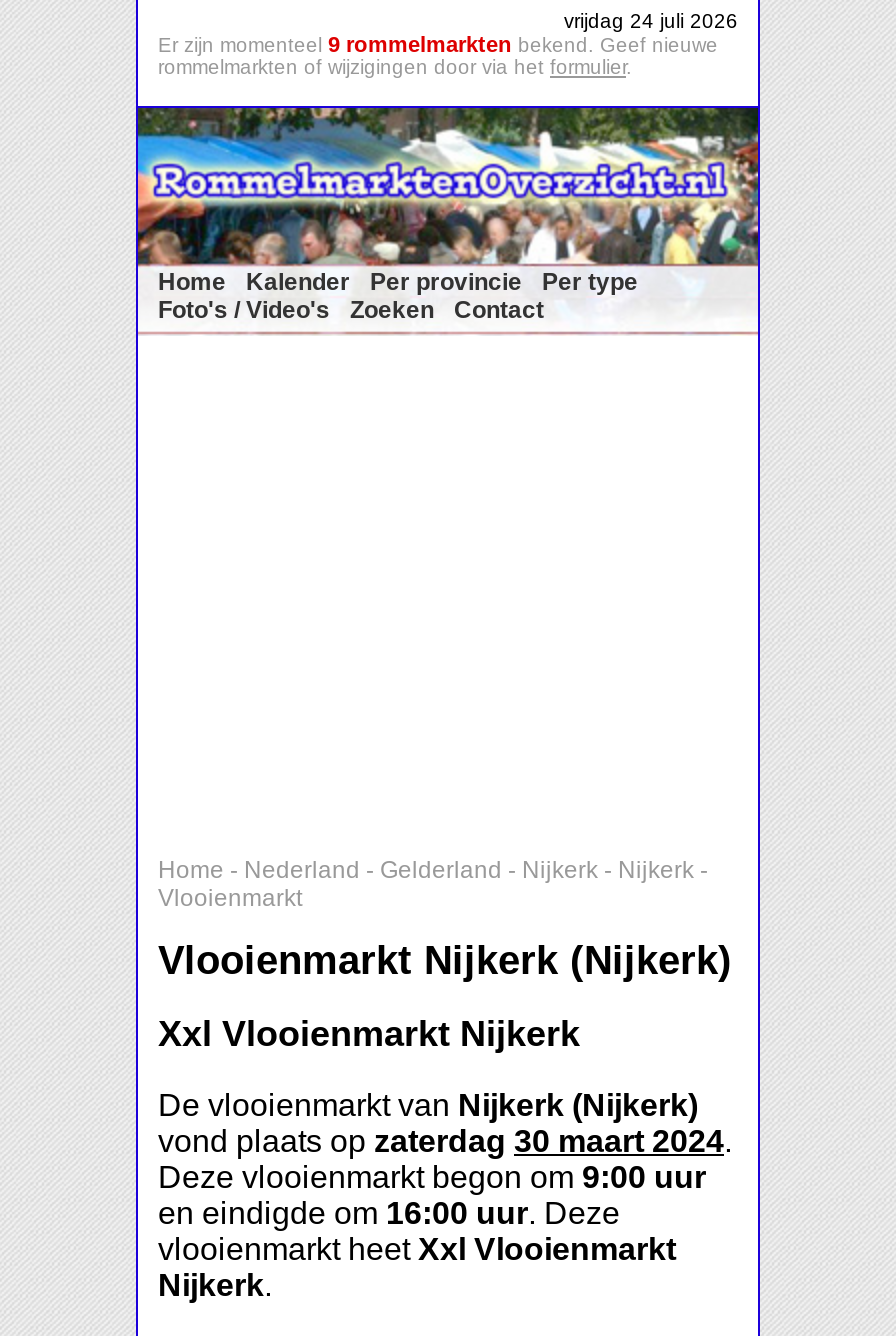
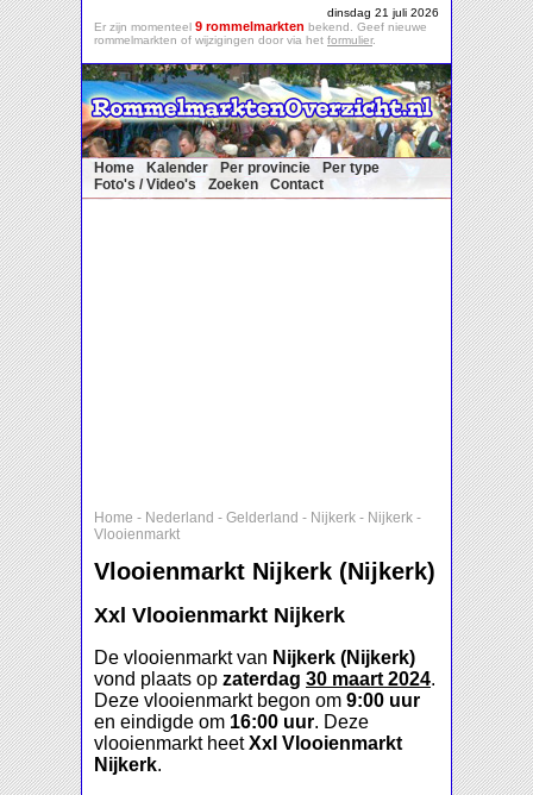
- vrijdag 24 juli 2026
+ dinsdag 21 juli 2026
